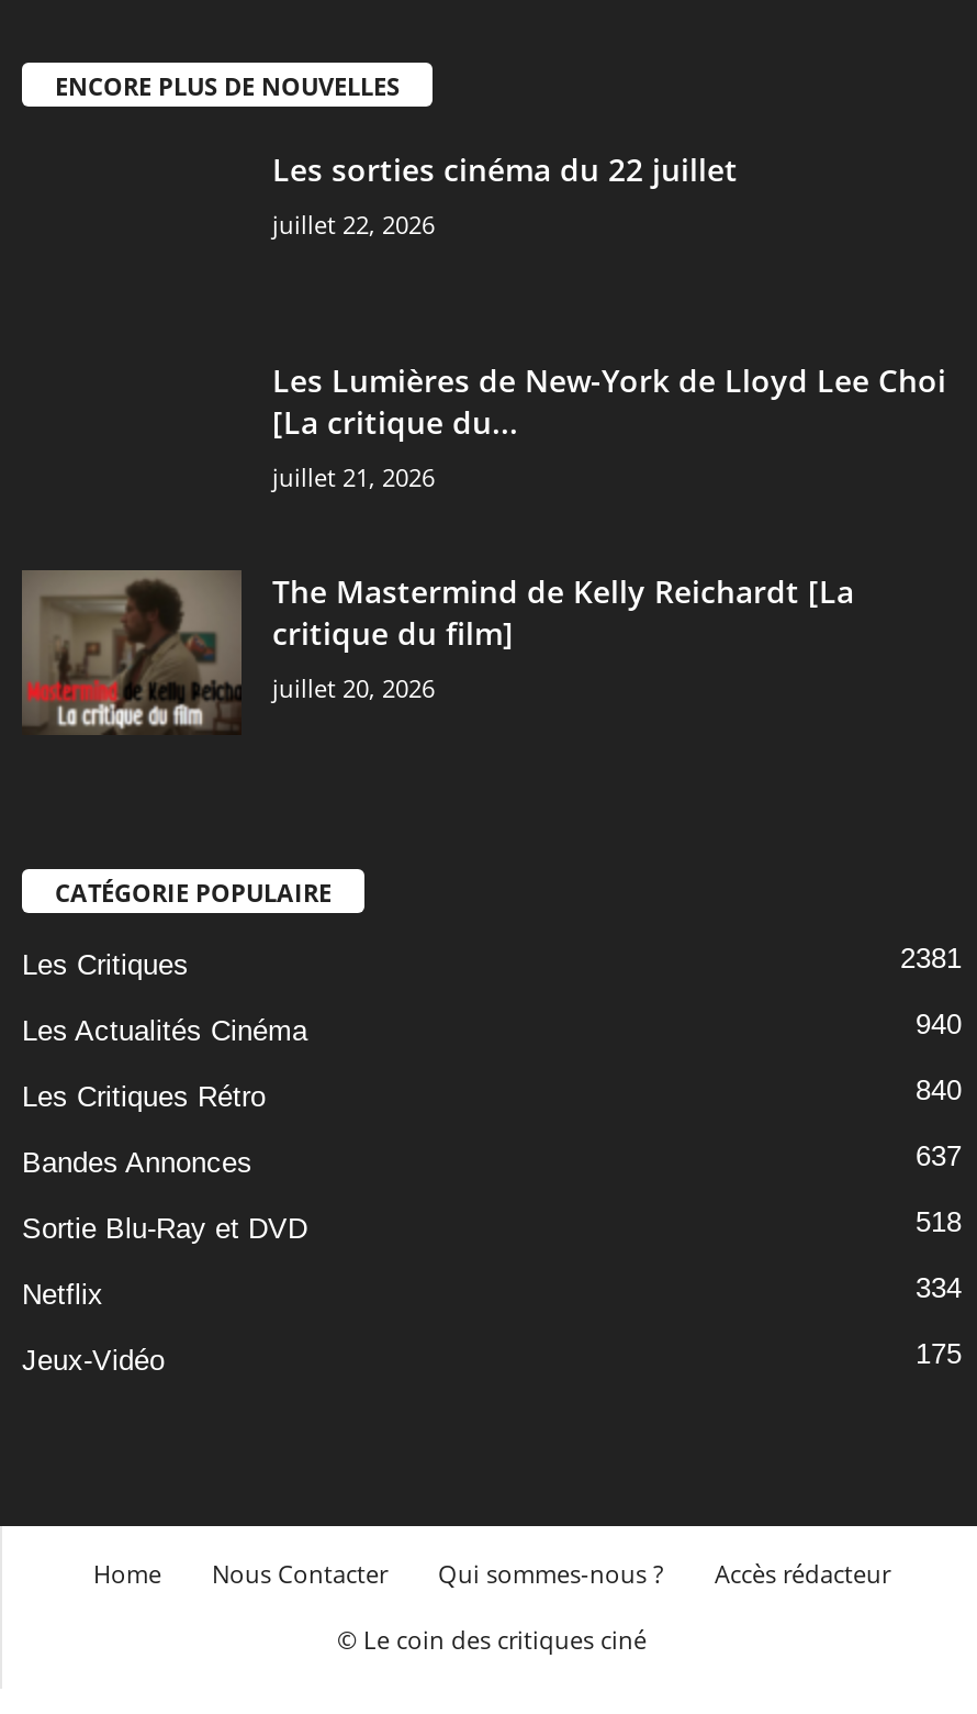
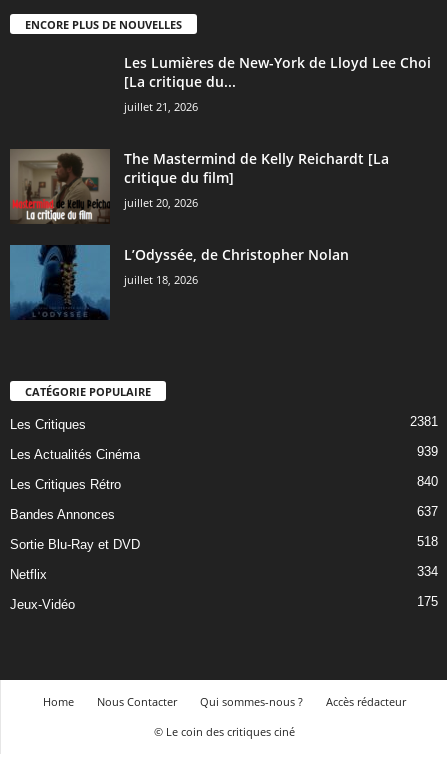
- Les sorties cinéma du 22 juillet
- juillet 22, 2026

moved up: [image] | Les Lumières de New-York de Lloyd Lee Choi | [La critique du... | juillet 21, 2026 | The Mastermind de Kelly Reichardt [La | critique du film] | juillet 20, 2026

+ [image]
+ L’Odyssée, de Christopher Nolan
+ juillet 18, 2026

- 940
+ 939
